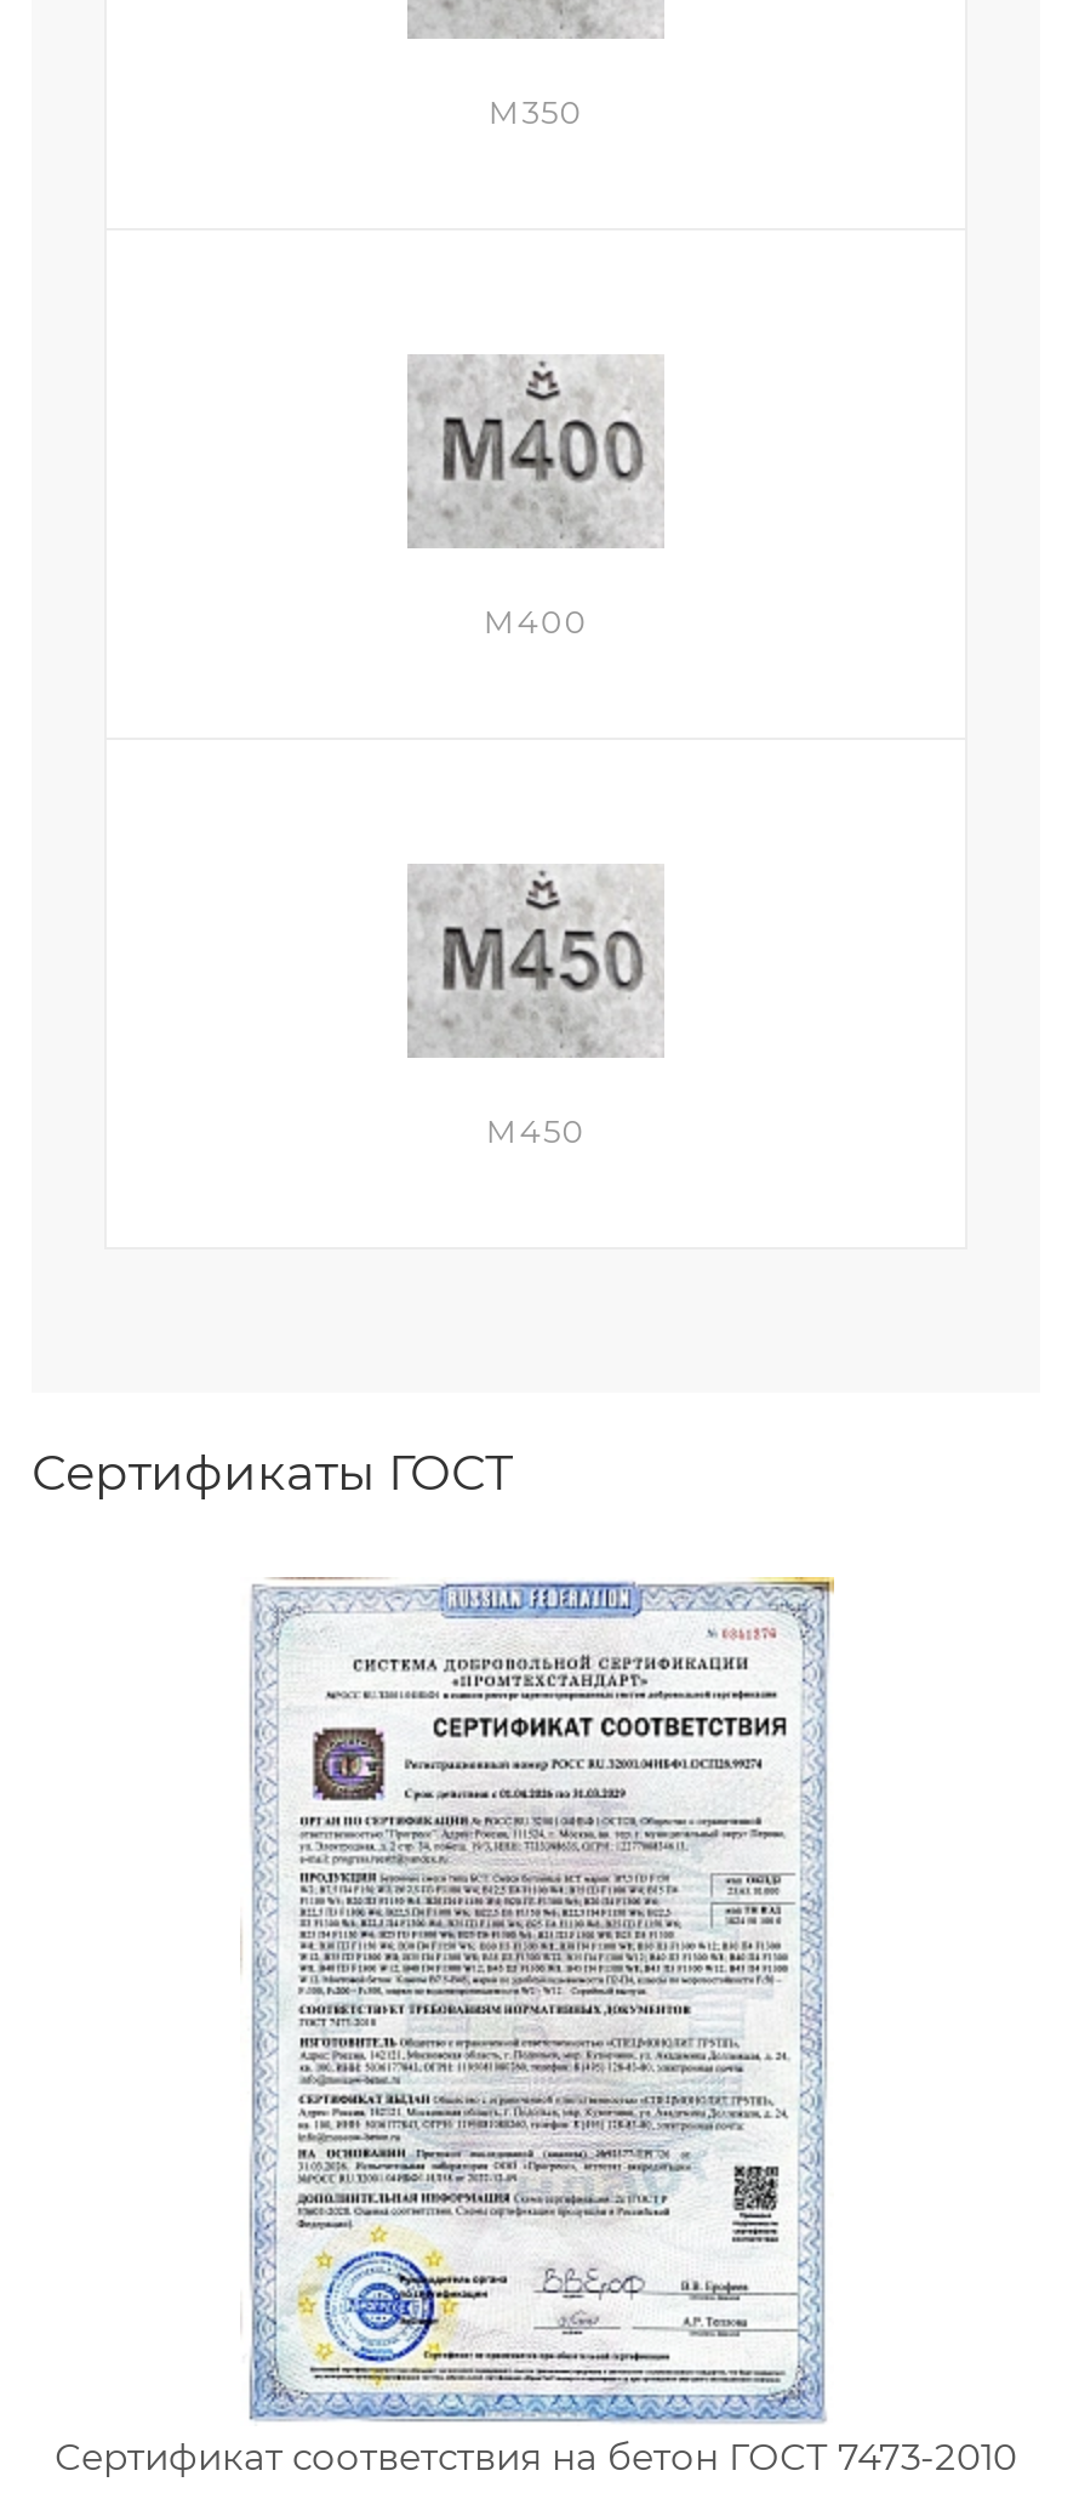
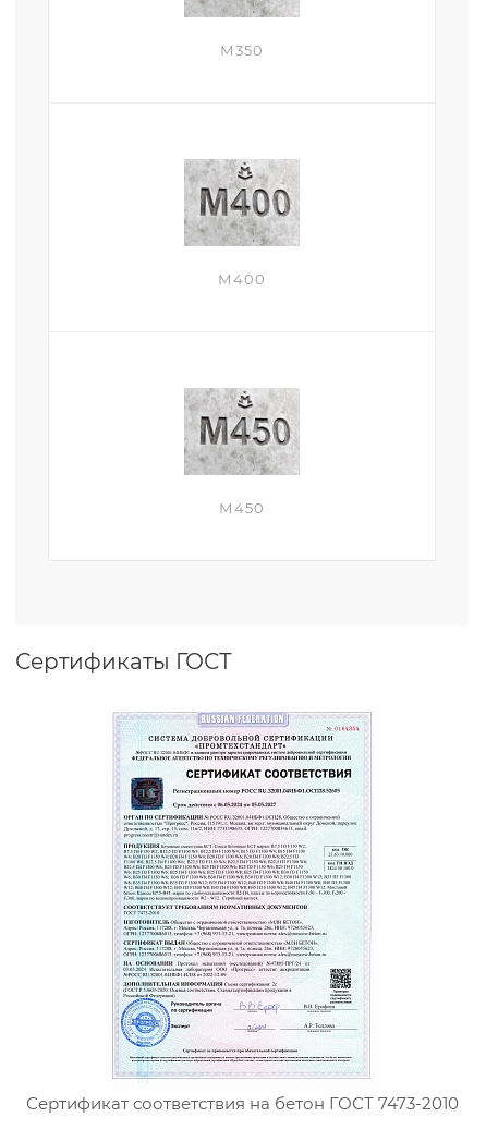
- [image]
+ [image]
